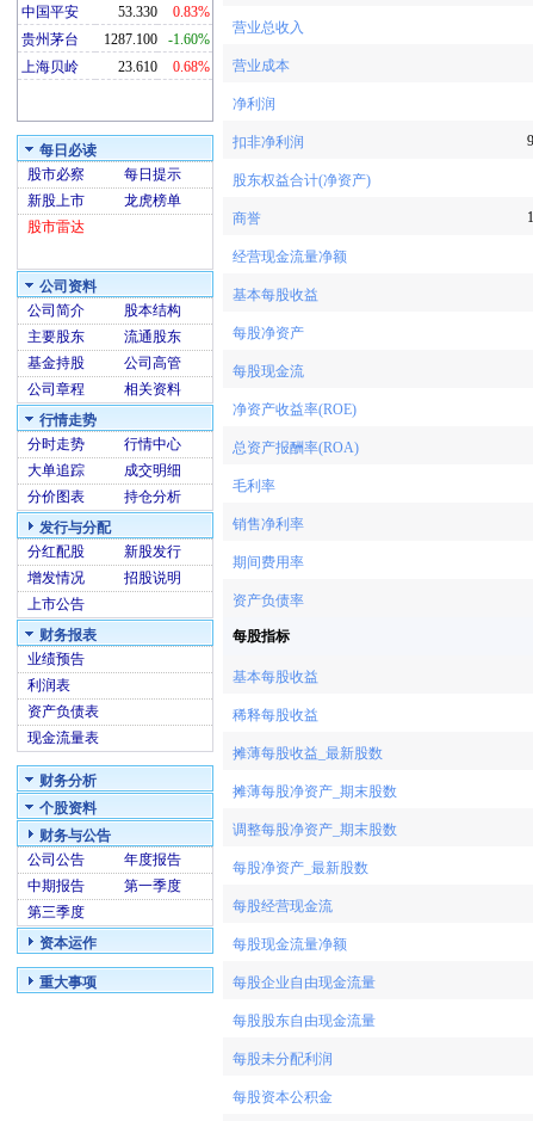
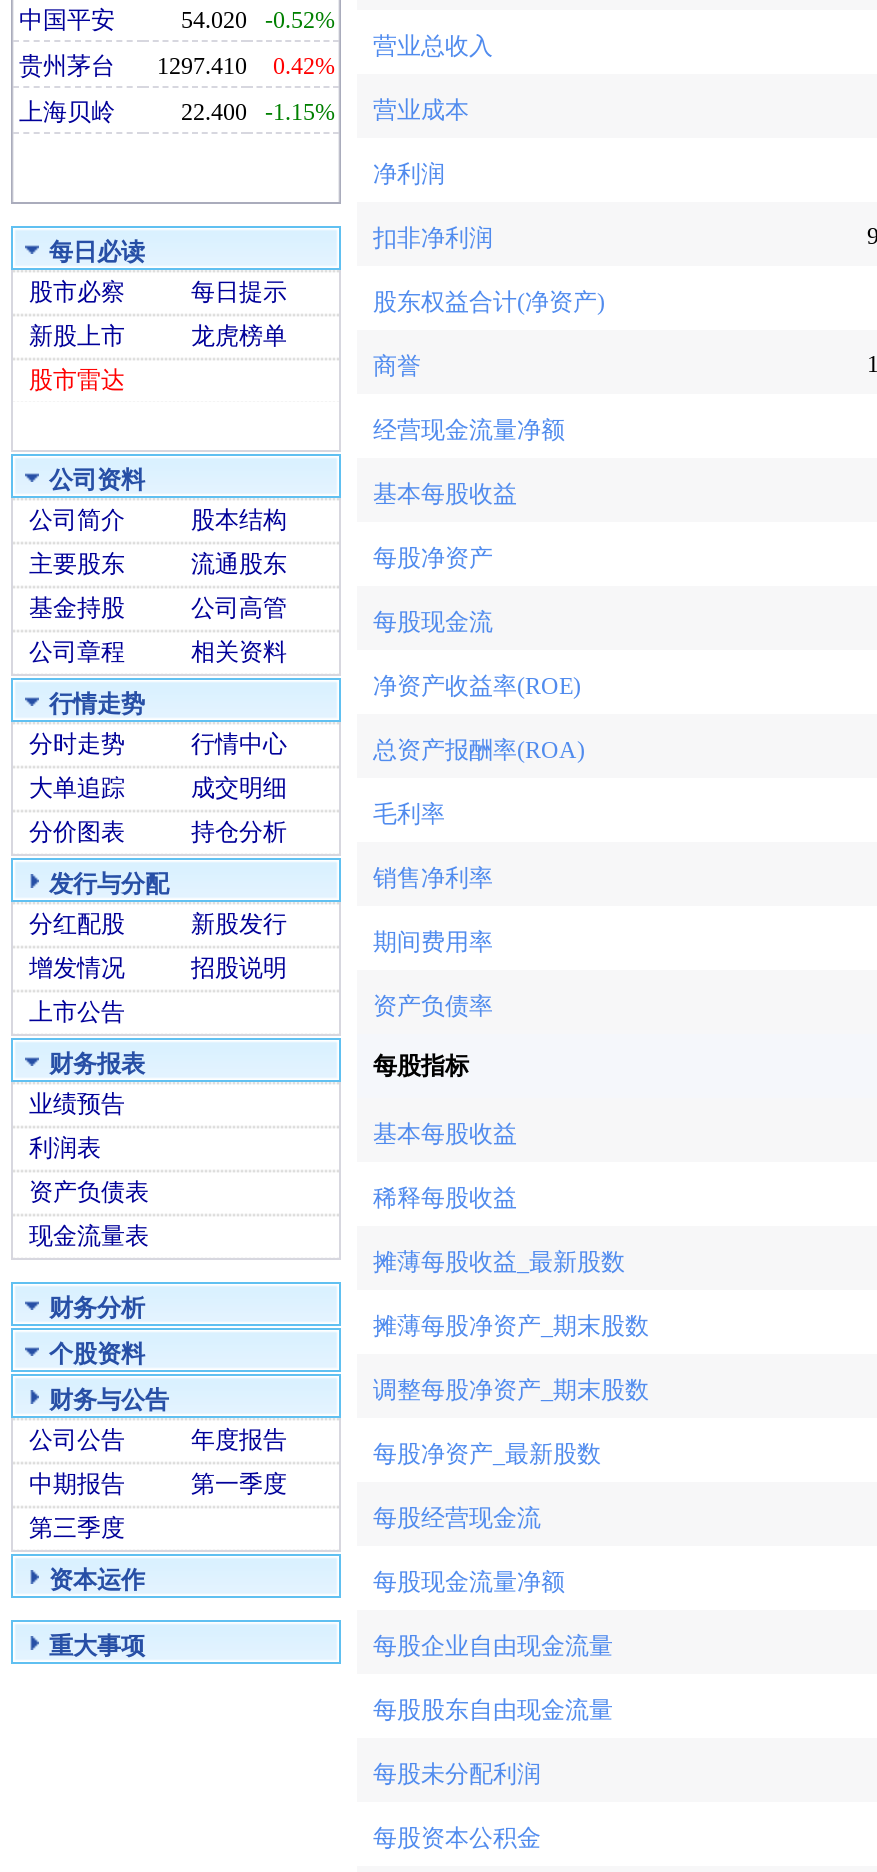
- 53.330
+ 54.020

- 0.83%
+ -0.52%

- 1287.100
+ 1297.410

- -1.60%
+ 0.42%

- 23.610
+ 22.400

- 0.68%
+ -1.15%
